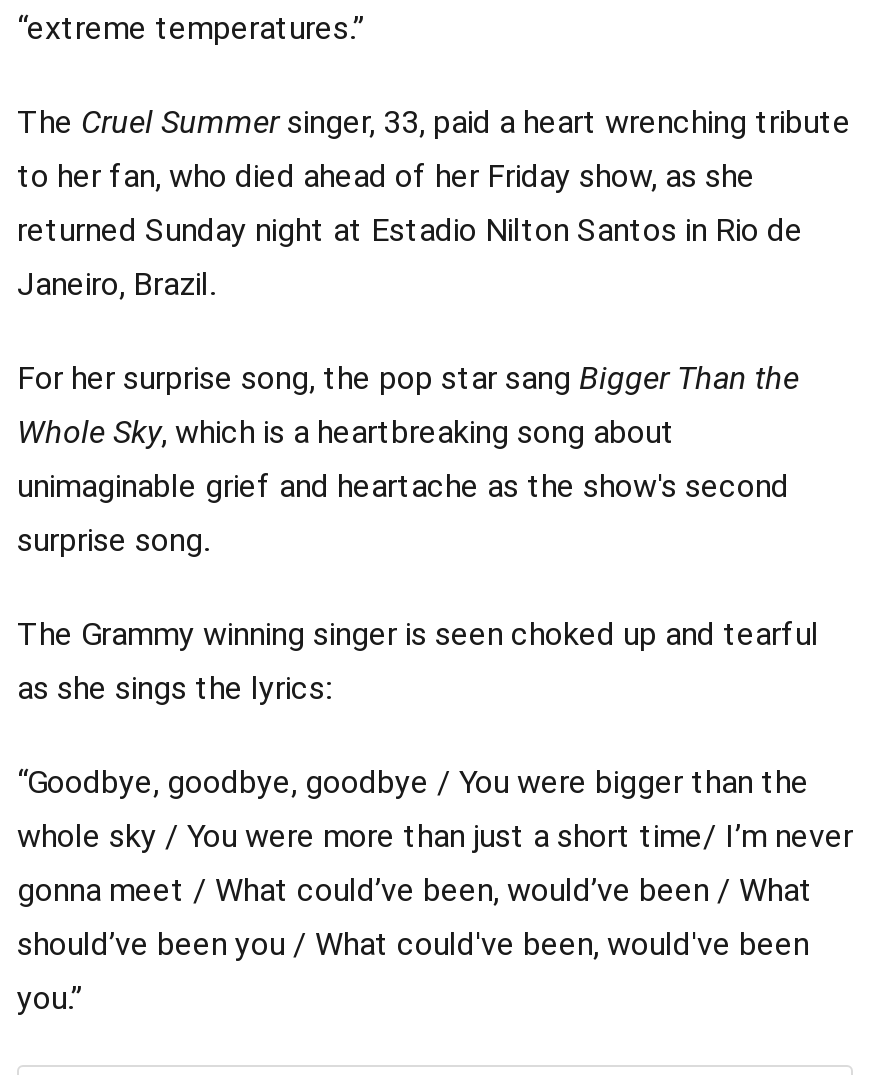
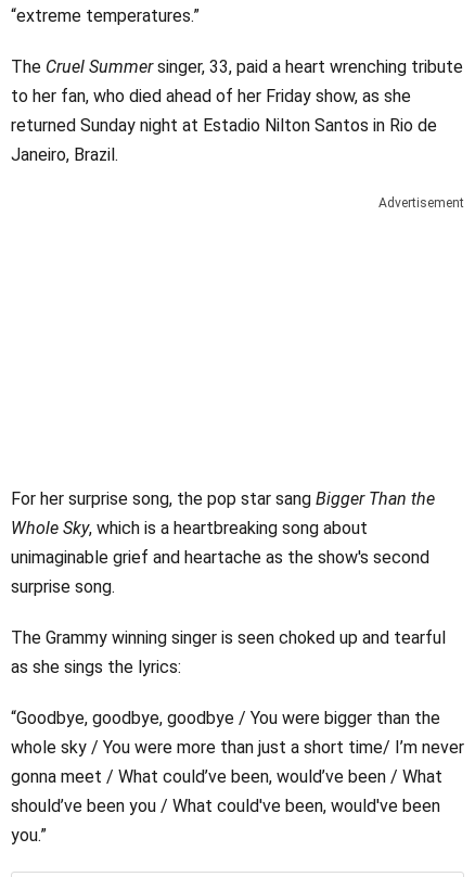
+ Advertisement
